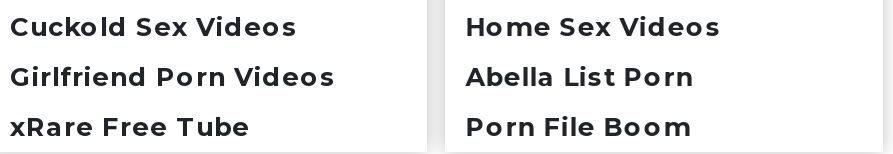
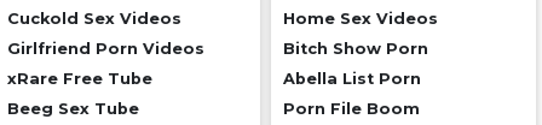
+ Bitch Show Porn

+ Beeg Sex Tube
